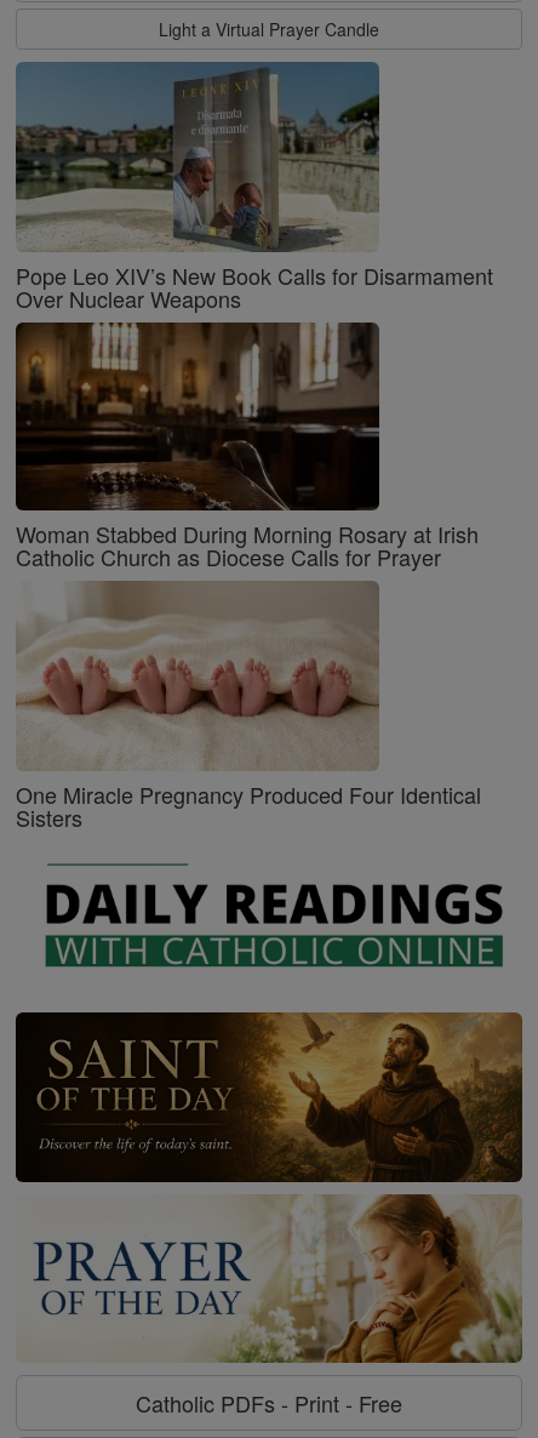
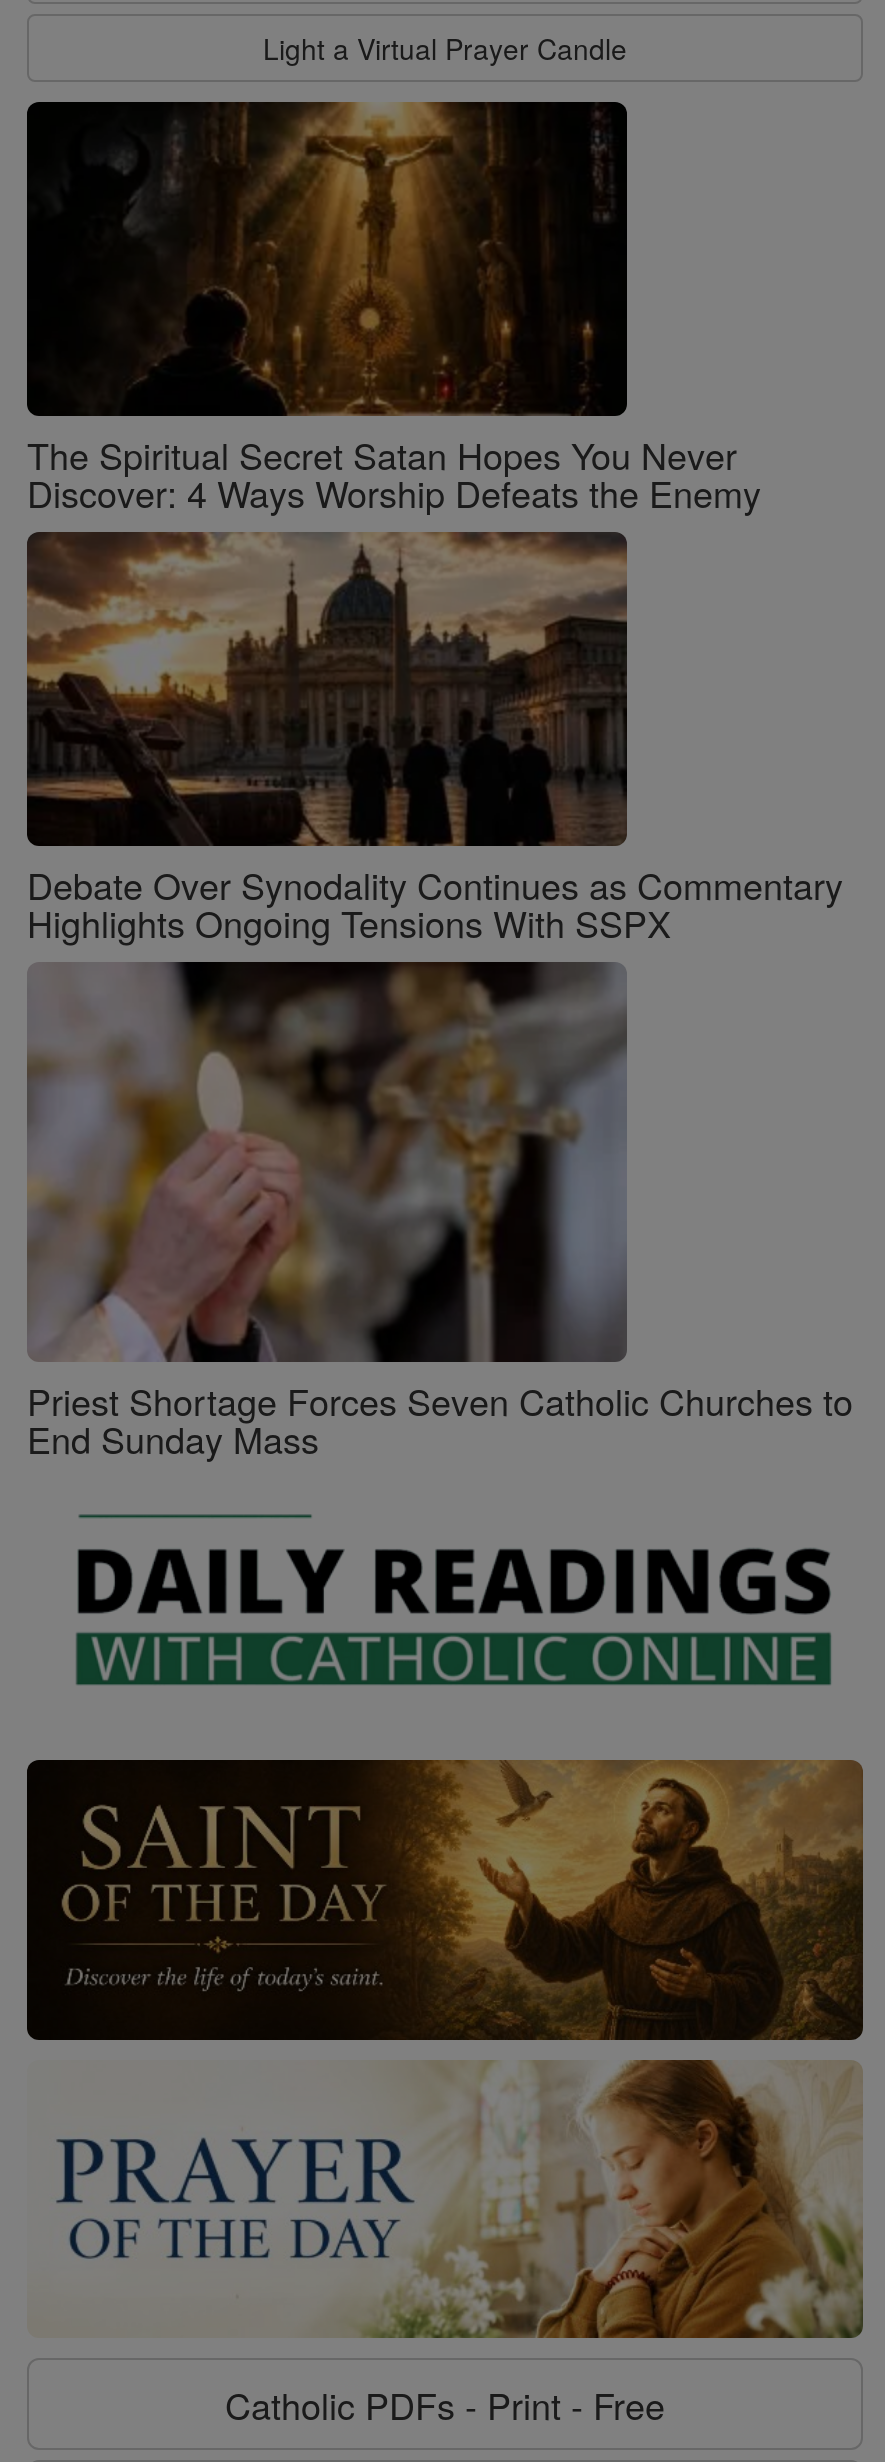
- [image]
+ [image]

- Pope Leo XIV’s New Book Calls for Disarmament
- Over Nuclear Weapons
+ The Spiritual Secret Satan Hopes You Never
+ Discover: 4 Ways Worship Defeats the Enemy

- [image]
+ [image]

- Woman Stabbed During Morning Rosary at Irish
- Catholic Church as Diocese Calls for Prayer
+ Debate Over Synodality Continues as Commentary
+ Highlights Ongoing Tensions With SSPX

- [image]
+ [image]

- One Miracle Pregnancy Produced Four Identical
- Sisters
+ Priest Shortage Forces Seven Catholic Churches to
+ End Sunday Mass
